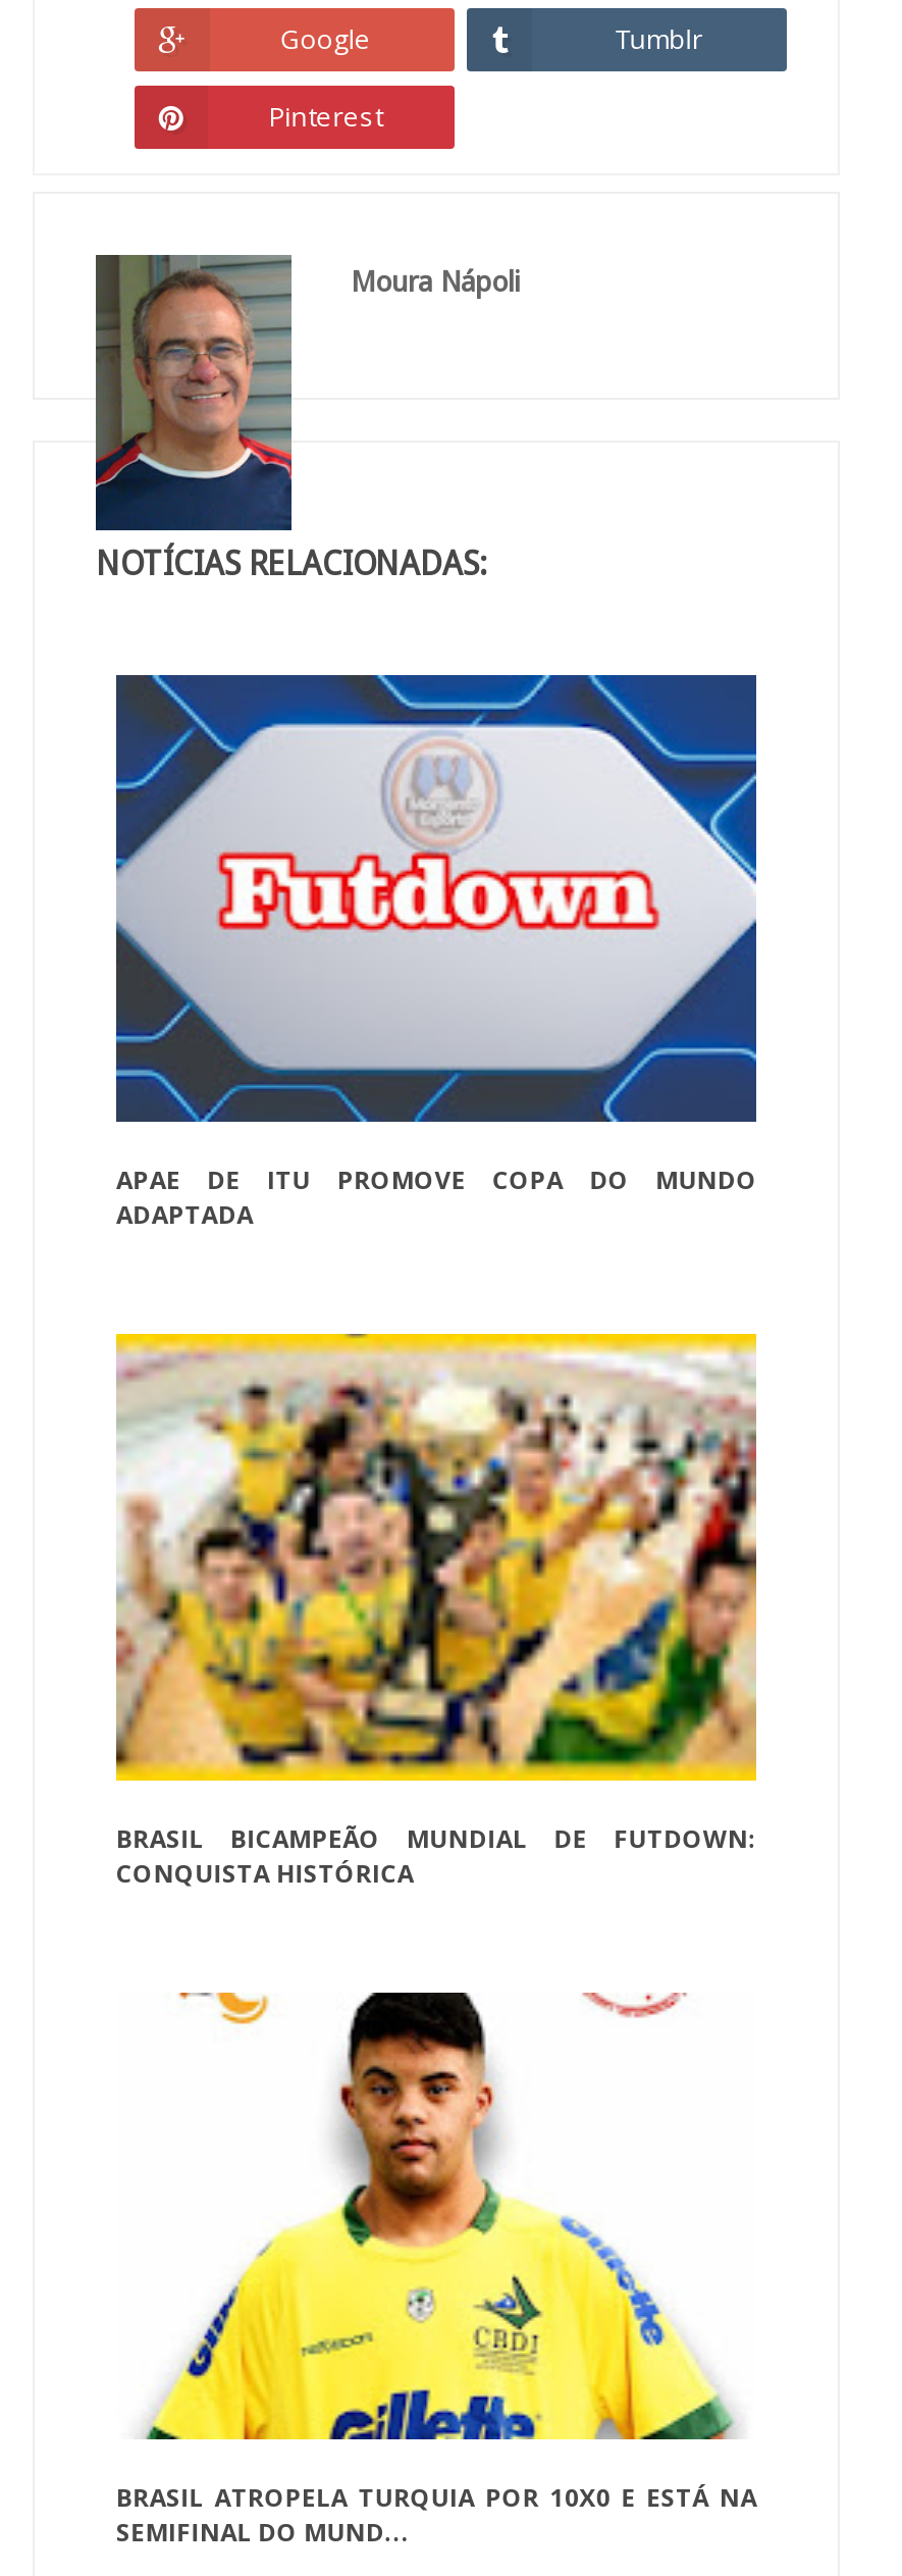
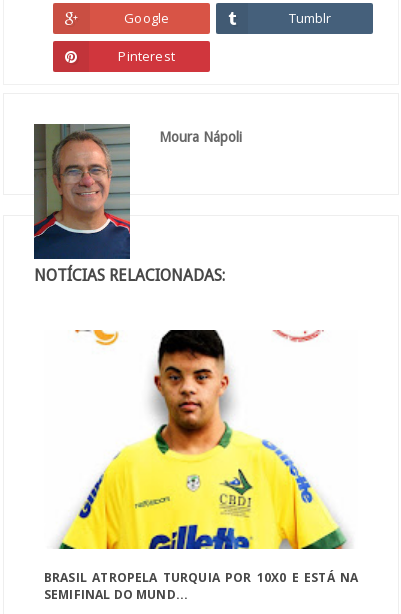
- [image]
- APAE DE ITU PROMOVE COPA DO MUNDO
- ADAPTADA

- [image]
- BRASIL BICAMPEÃO MUNDIAL DE FUTDOWN:
- CONQUISTA HISTÓRICA
